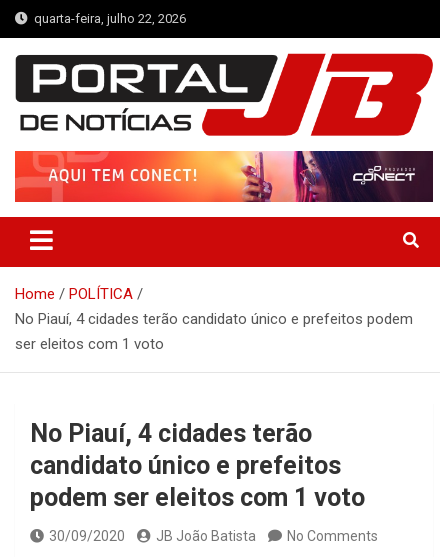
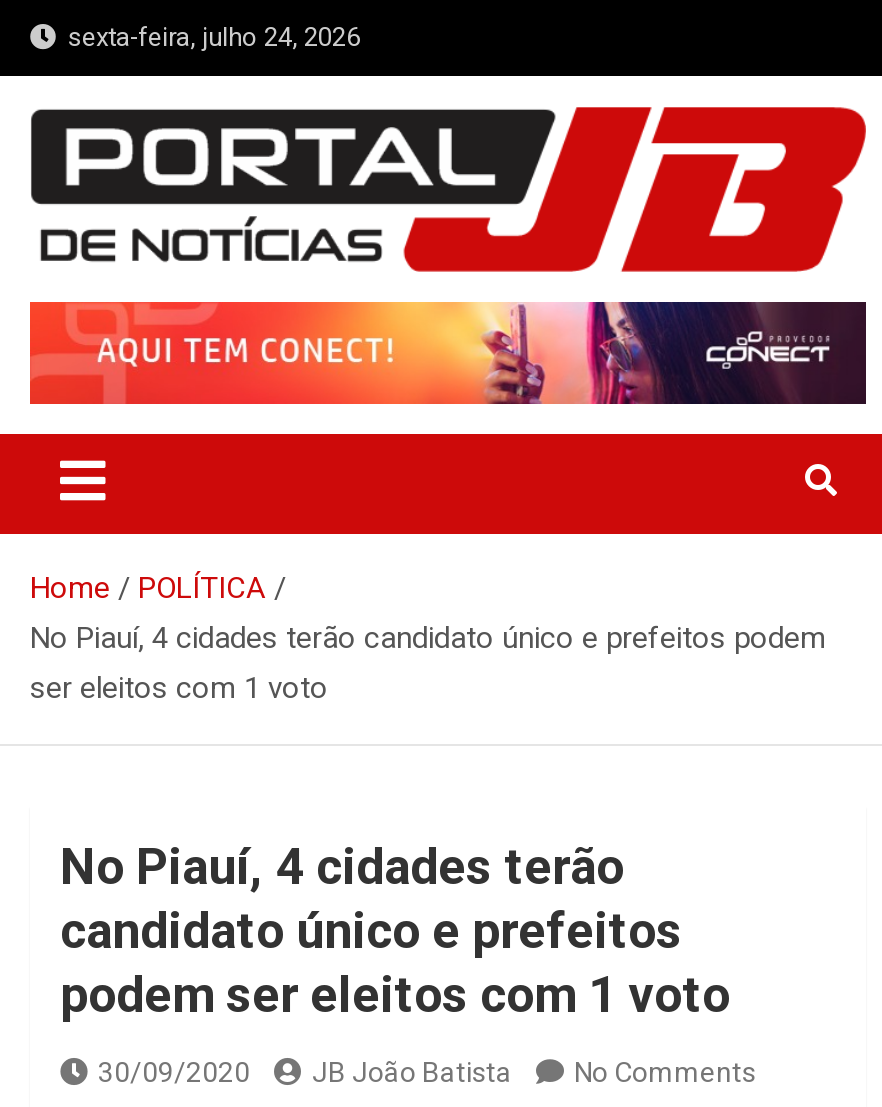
- quarta-feira, julho 22, 2026
+ sexta-feira, julho 24, 2026
